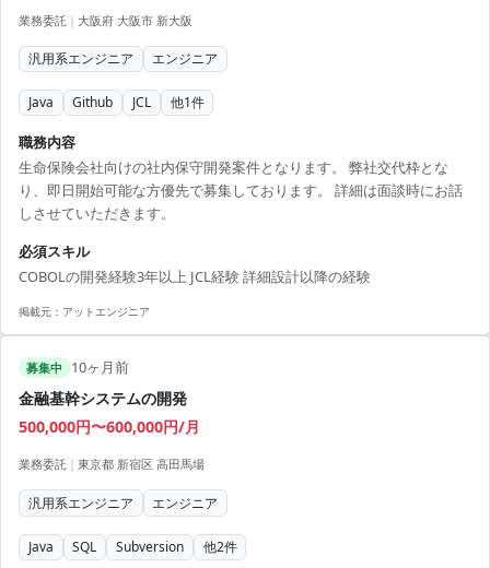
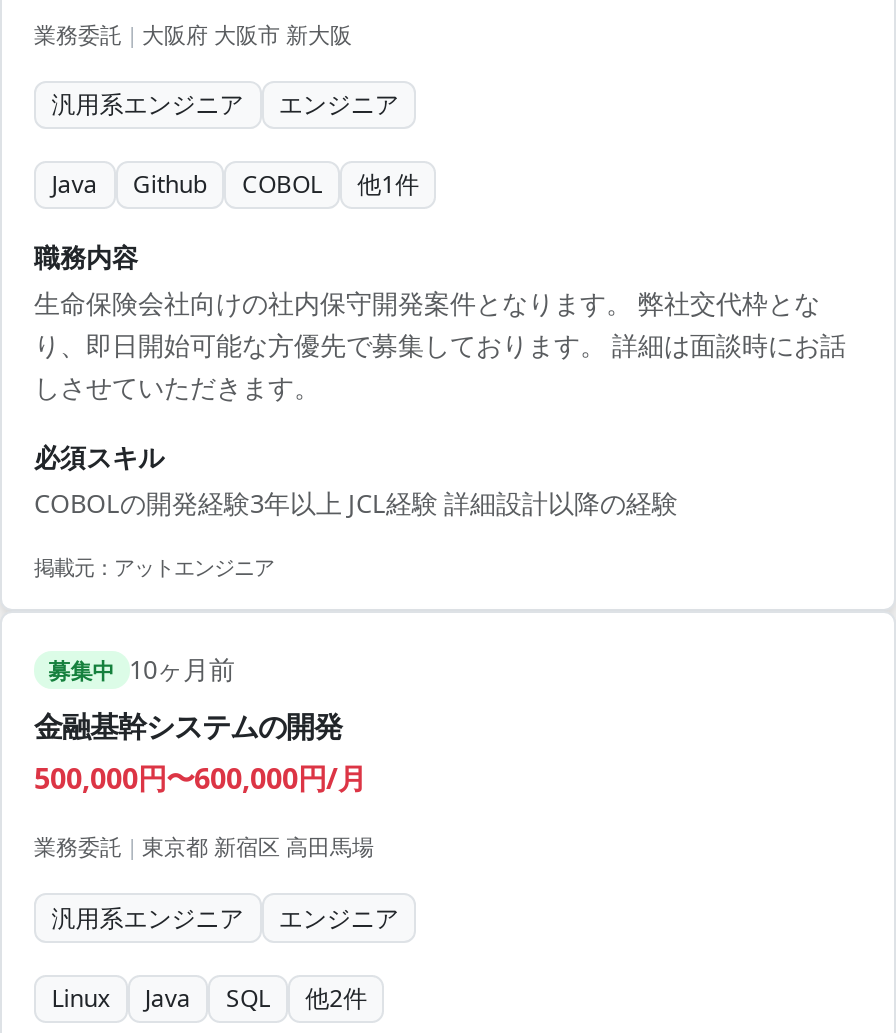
- JCL
+ COBOL

- Subversion

+ Linux
